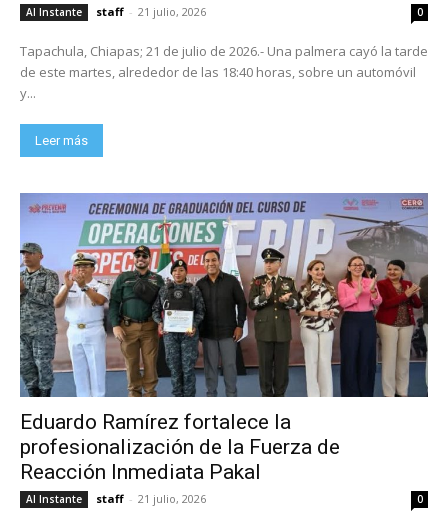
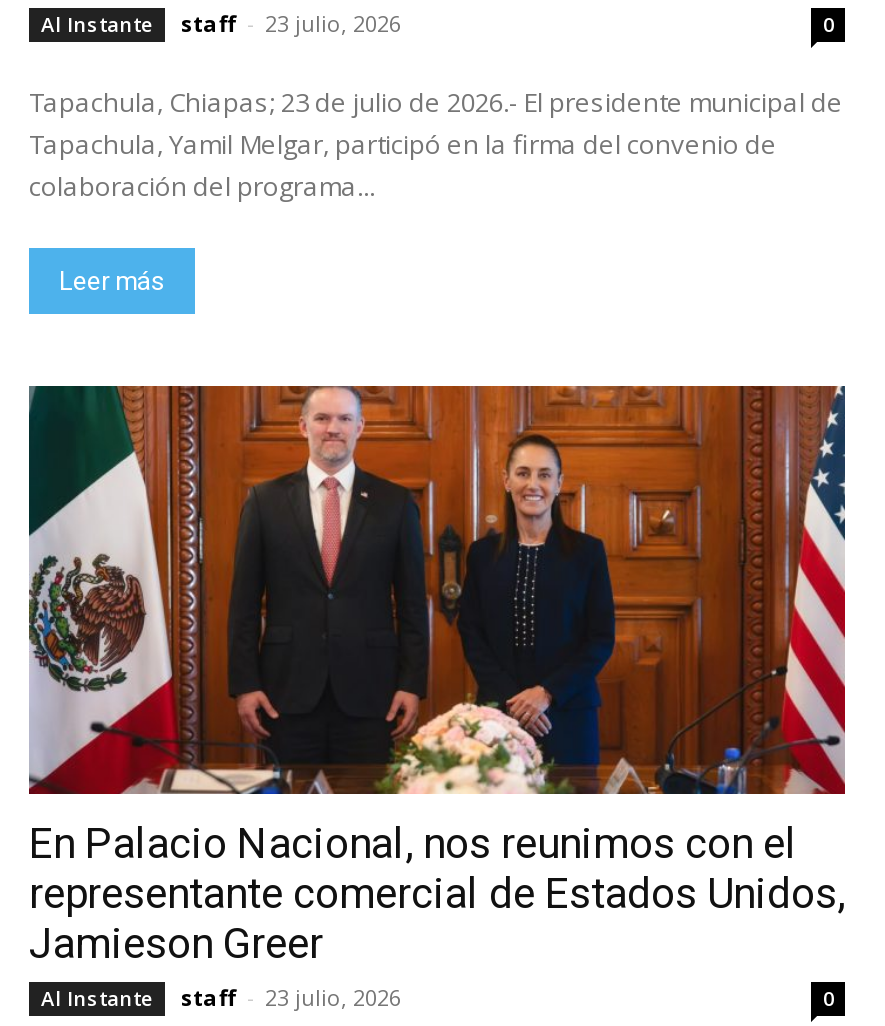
- Al Instante staff - 21 julio, 2026
+ Al Instante staff - 23 julio, 2026

- Tapachula, Chiapas; 21 de julio de 2026.- Una palmera cayó la tarde
- de este martes, alrededor de las 18:40 horas, sobre un automóvil
- y...
+ Tapachula, Chiapas; 23 de julio de 2026.- El presidente municipal de
+ Tapachula, Yamil Melgar, participó en la firma del convenio de
+ colaboración del programa...

- [image]
- Eduardo Ramírez fortalece la
- profesionalización de la Fuerza de
- Reacción Inmediata Pakal
+ [image]
+ En Palacio Nacional, nos reunimos con el
+ representante comercial de Estados Unidos,
+ Jamieson Greer

- Al Instante staff - 21 julio, 2026
+ Al Instante staff - 23 julio, 2026
